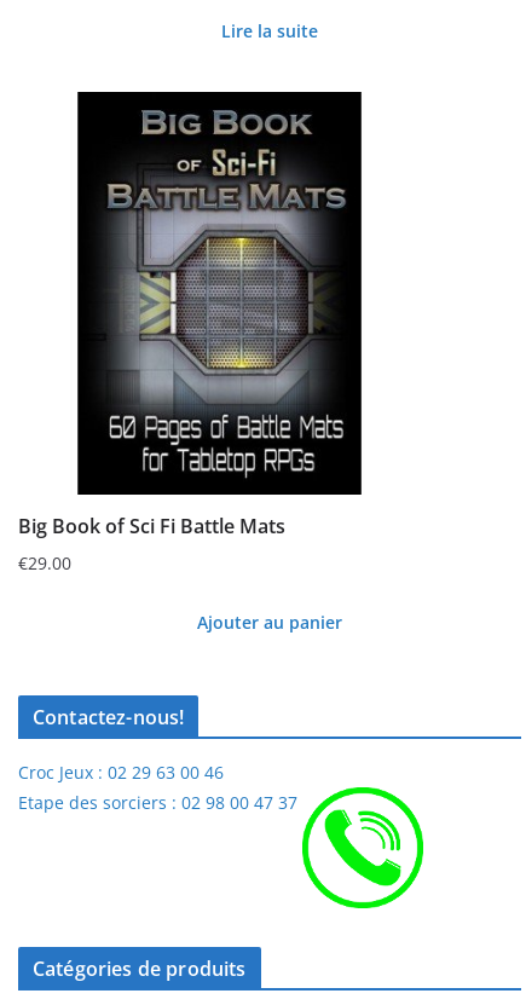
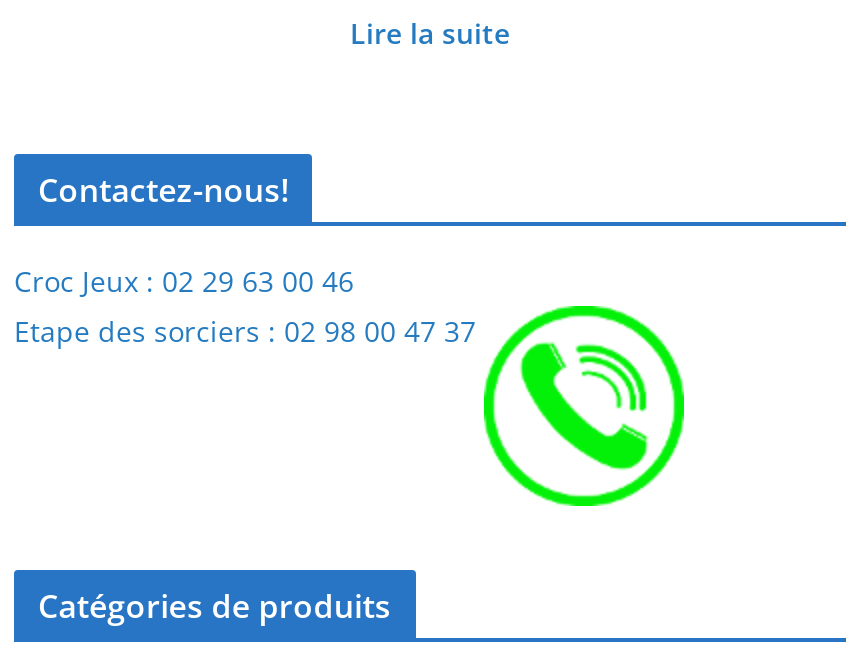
- [image]
- Big Book of Sci Fi Battle Mats
- €29.00
- Ajouter au panier
